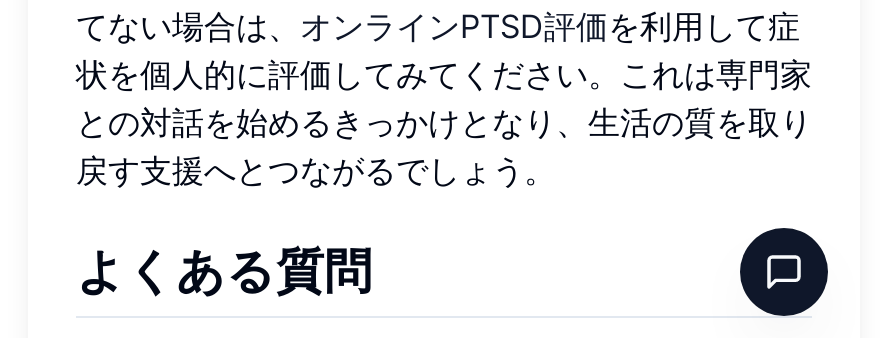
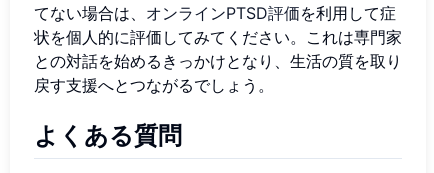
- [image]
